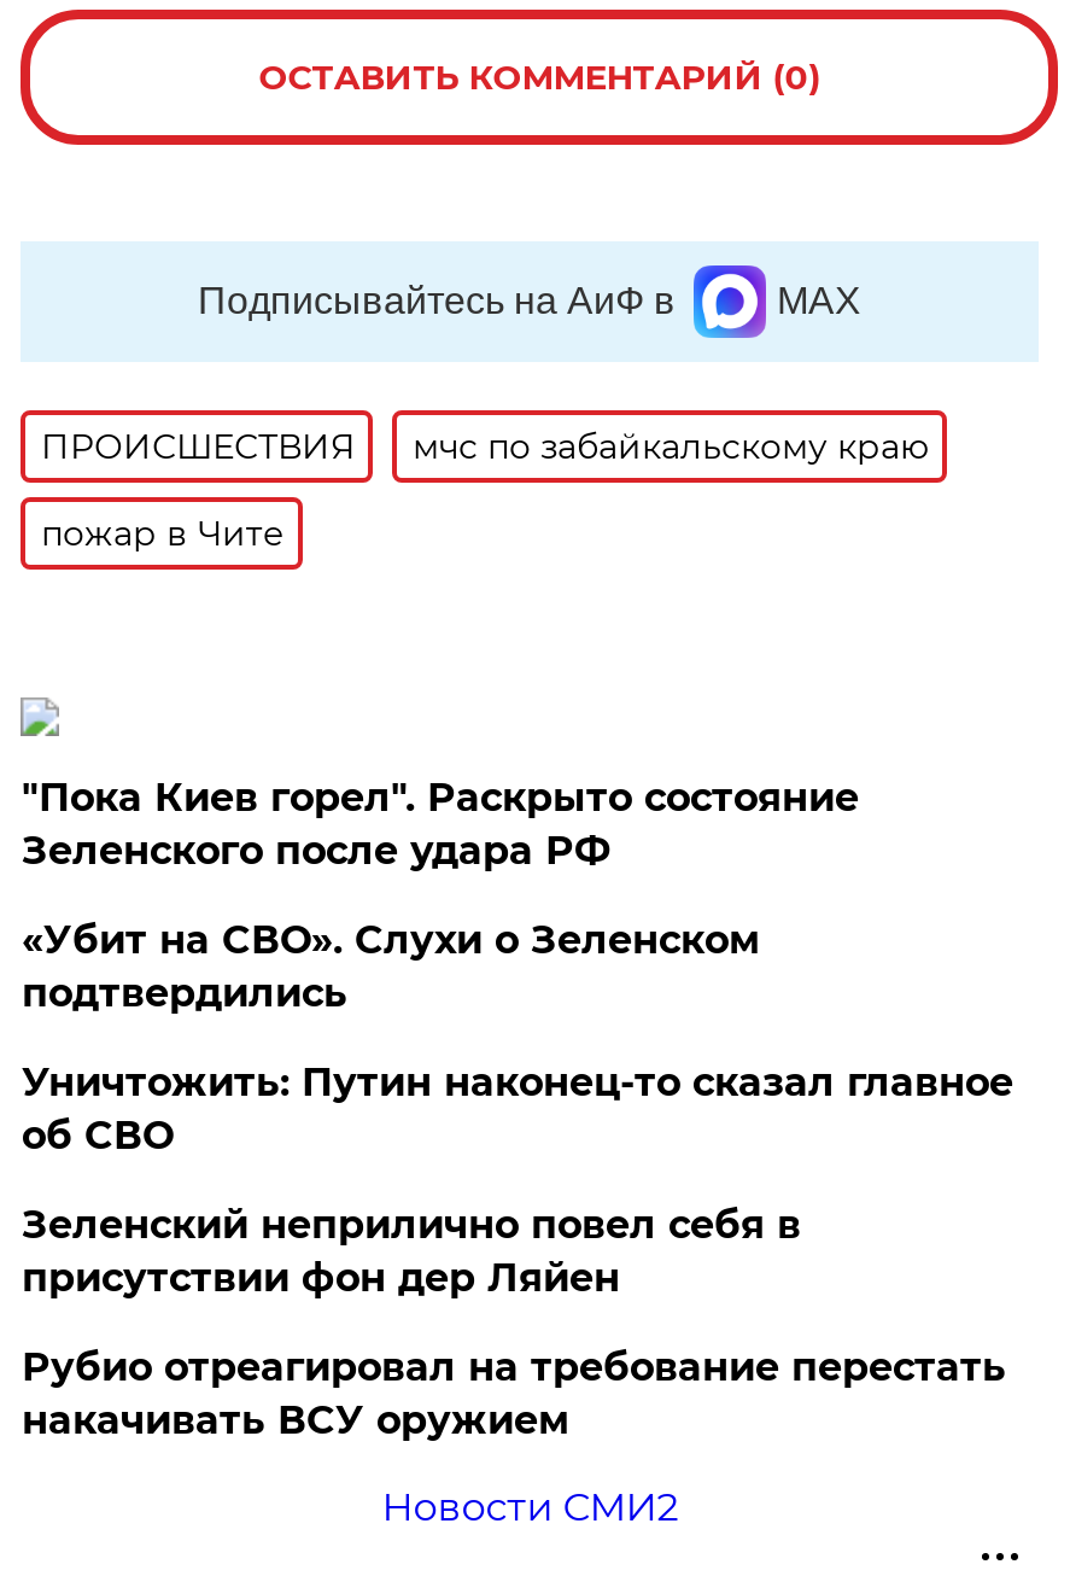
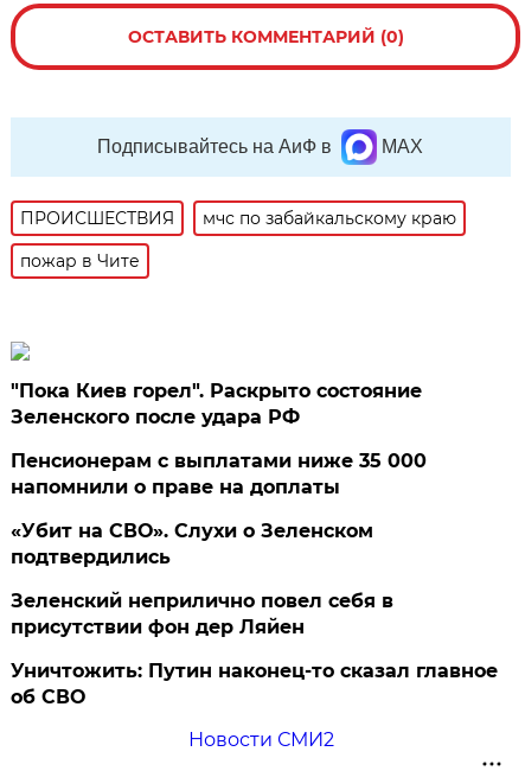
+ Пенсионерам с выплатами ниже 35 000
+ напомнили о праве на доплаты

moved down: «Убит на СВО». Слухи о Зеленском | подтвердились

moved down: Уничтожить: Путин наконец-то сказал главное | об СВО

- Рубио отреагировал на требование перестать
- накачивать ВСУ оружием
